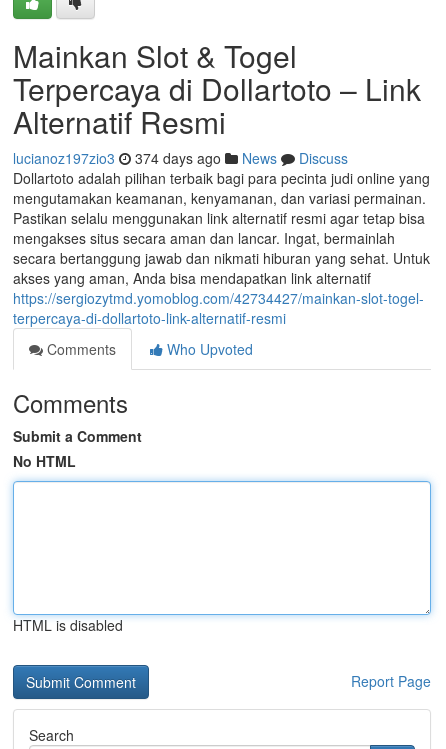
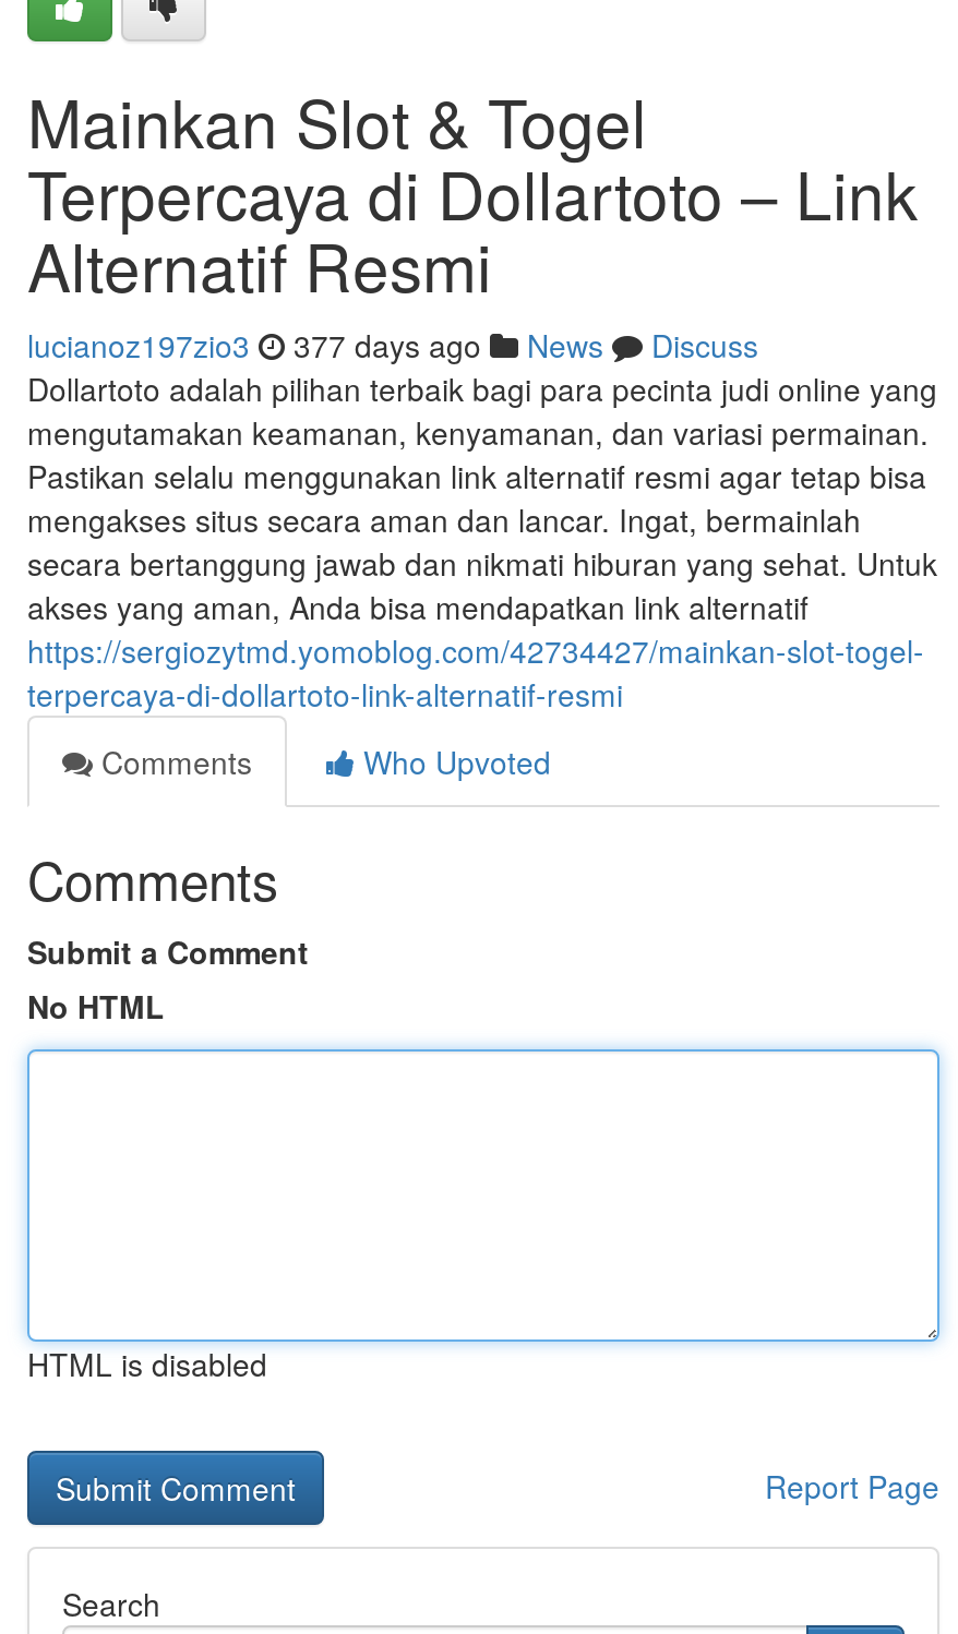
- lucianoz197zio3 374 days ago News Discuss
+ lucianoz197zio3 377 days ago News Discuss
